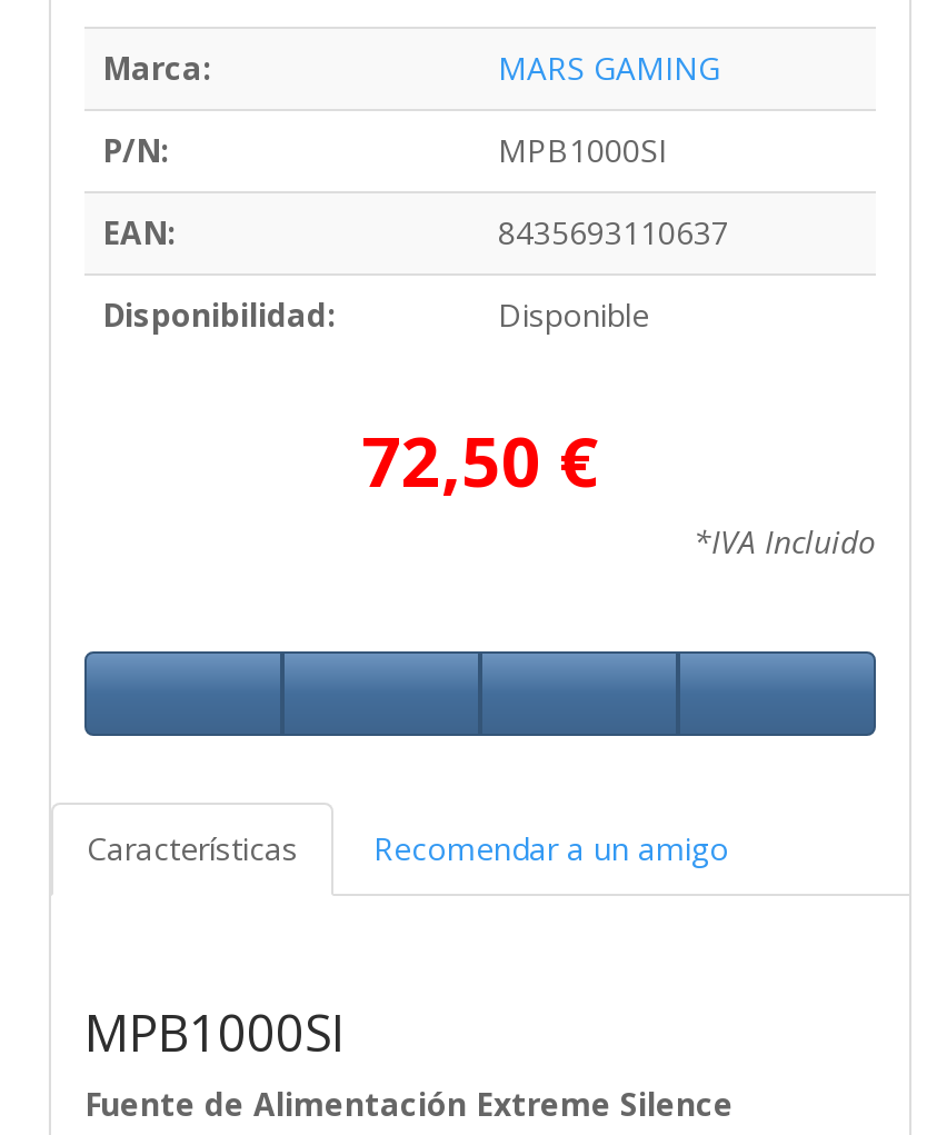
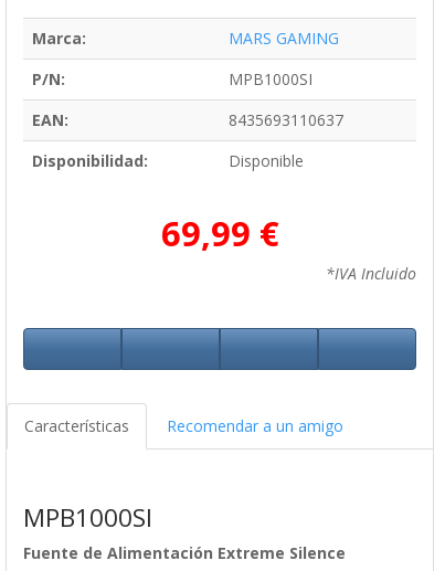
- 72,50 €
+ 69,99 €
